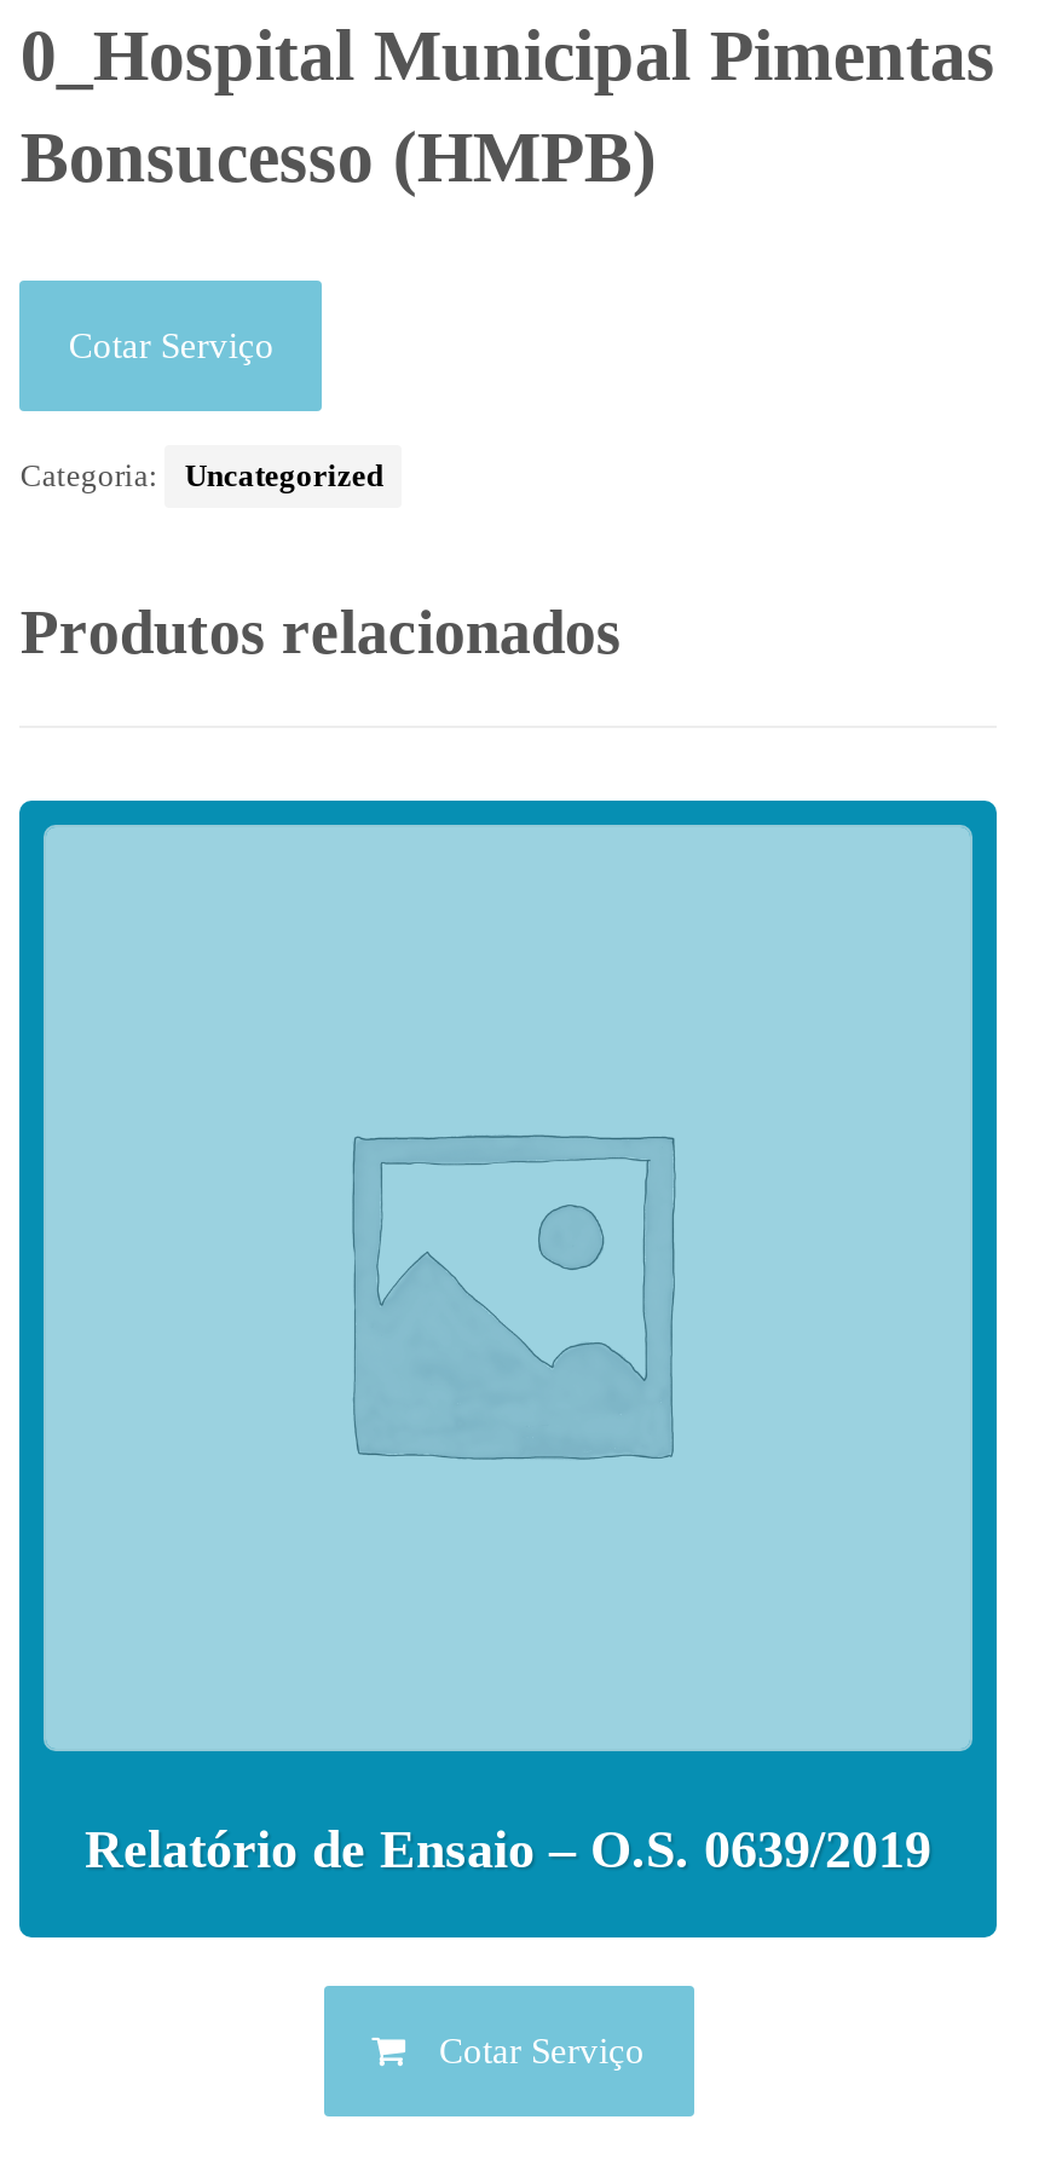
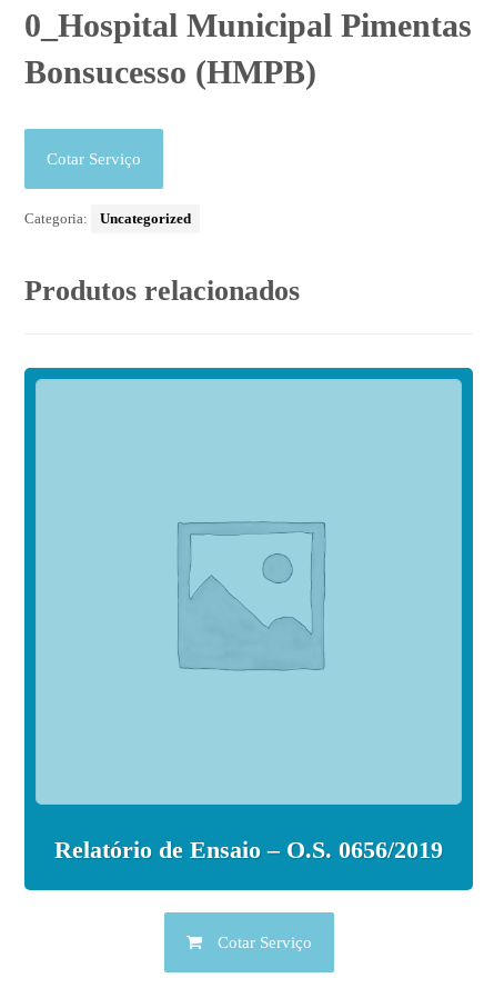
- Relatório de Ensaio – O.S. 0639/2019
+ Relatório de Ensaio – O.S. 0656/2019
